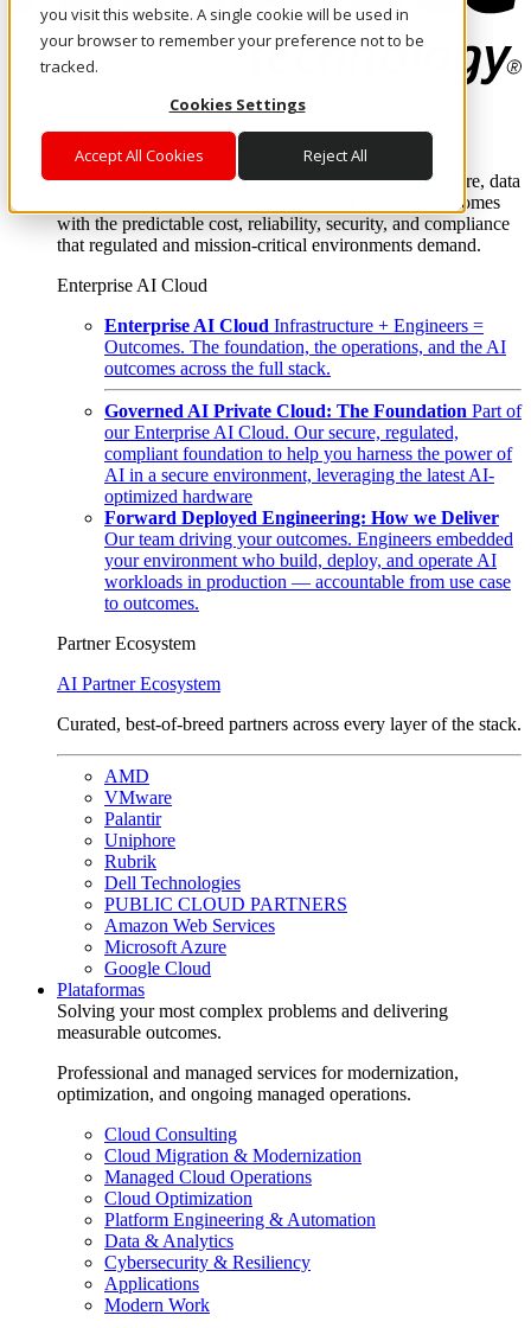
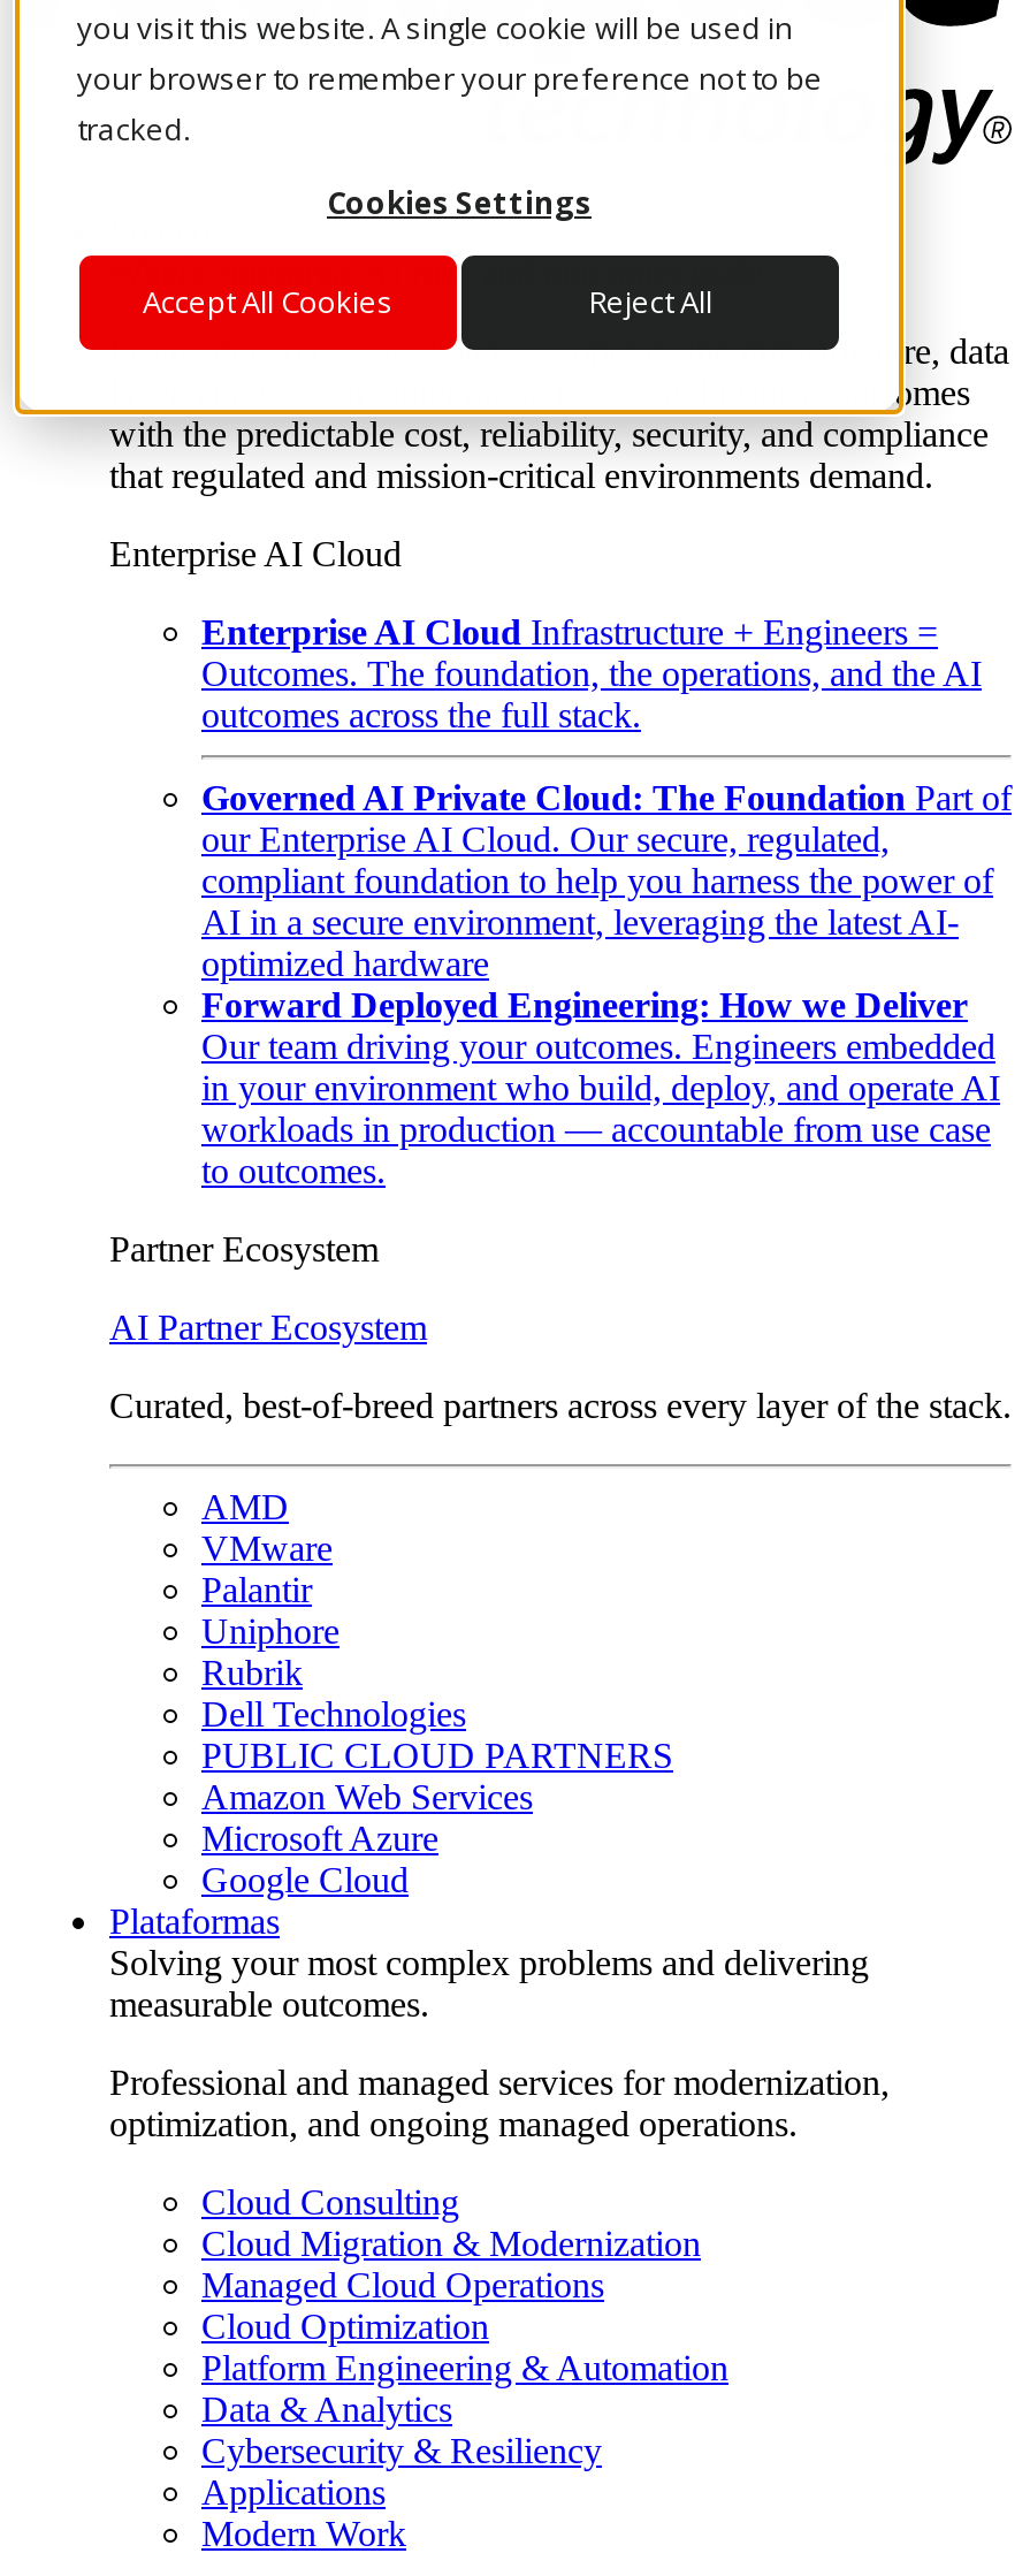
- your environment who build, deploy, and operate AI
+ in your environment who build, deploy, and operate AI
